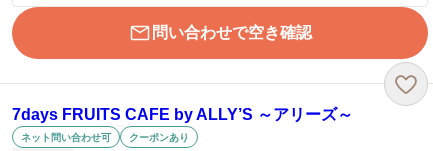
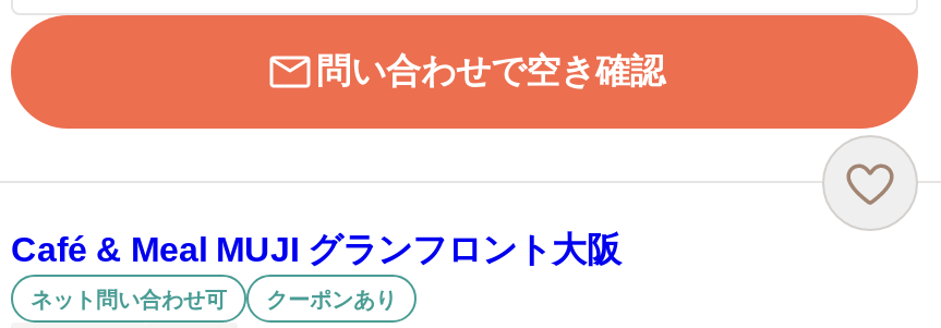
- 7days FRUITS CAFE by ALLY’S ～アリーズ～
+ Café & Meal MUJI グランフロント大阪
